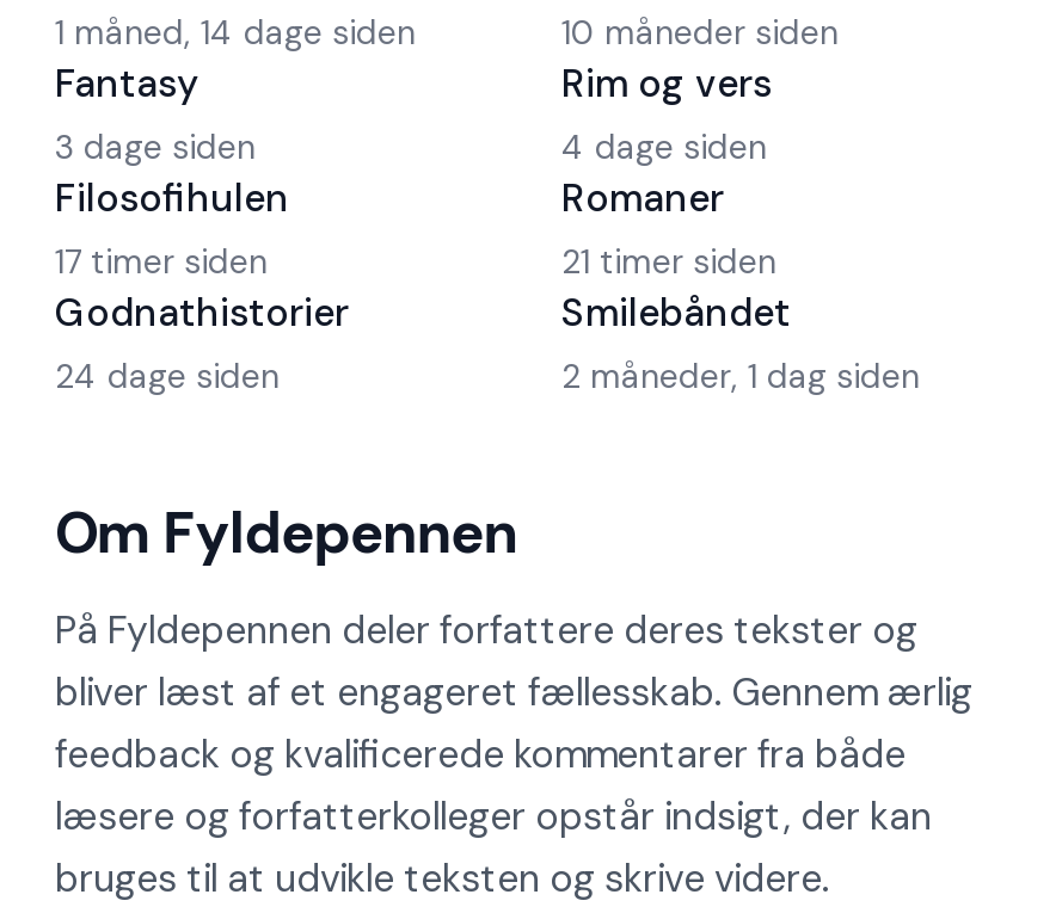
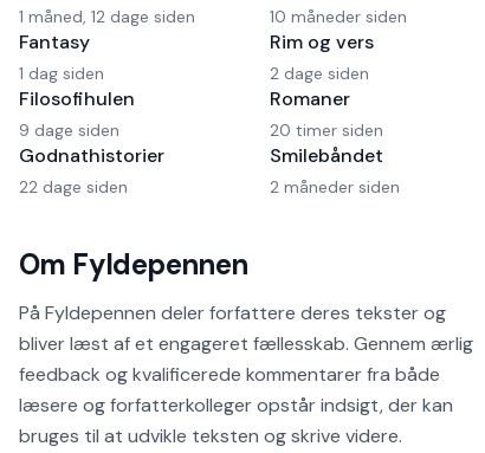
- 1 måned, 14 dage siden
+ 1 måned, 12 dage siden

- 3 dage siden
+ 1 dag siden

- 4 dage siden
+ 2 dage siden

- 17 timer siden
+ 9 dage siden

- 21 timer siden
+ 20 timer siden

- 24 dage siden
+ 22 dage siden

- 2 måneder, 1 dag siden
+ 2 måneder siden
